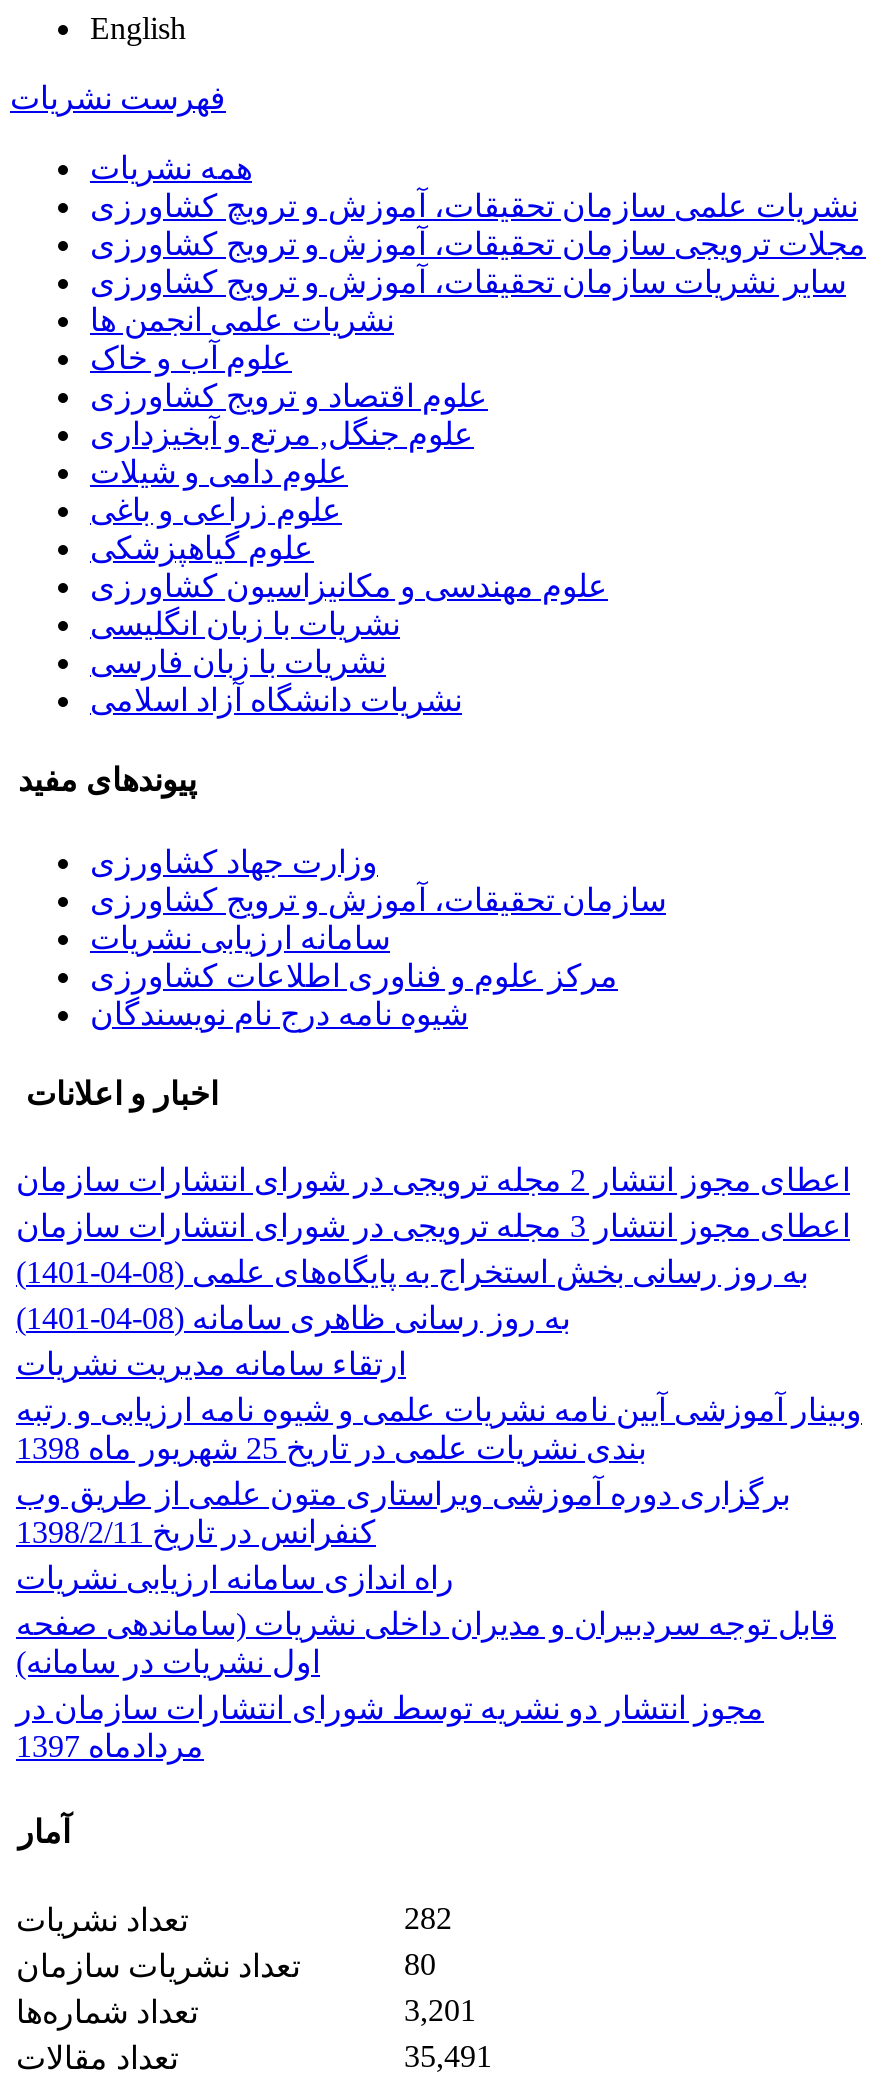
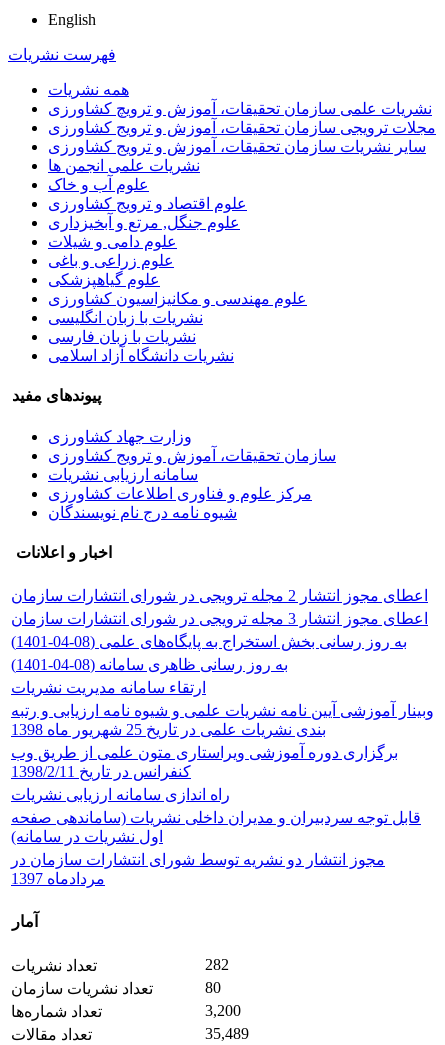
- 3,201
+ 3,200

- 35,491
+ 35,489
